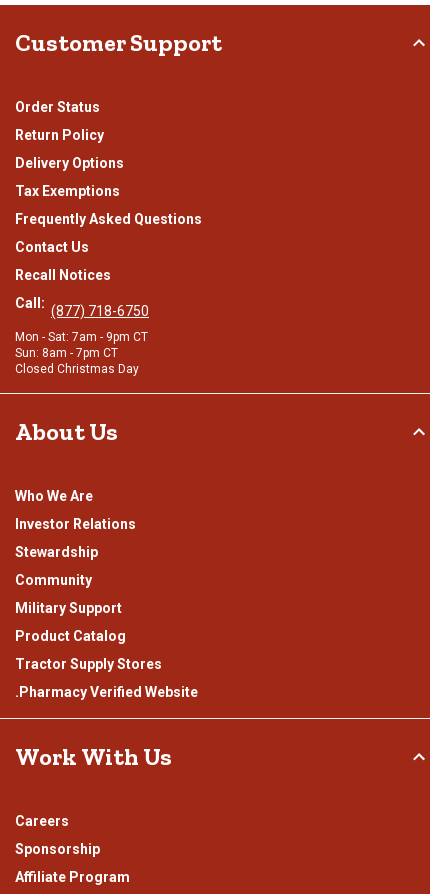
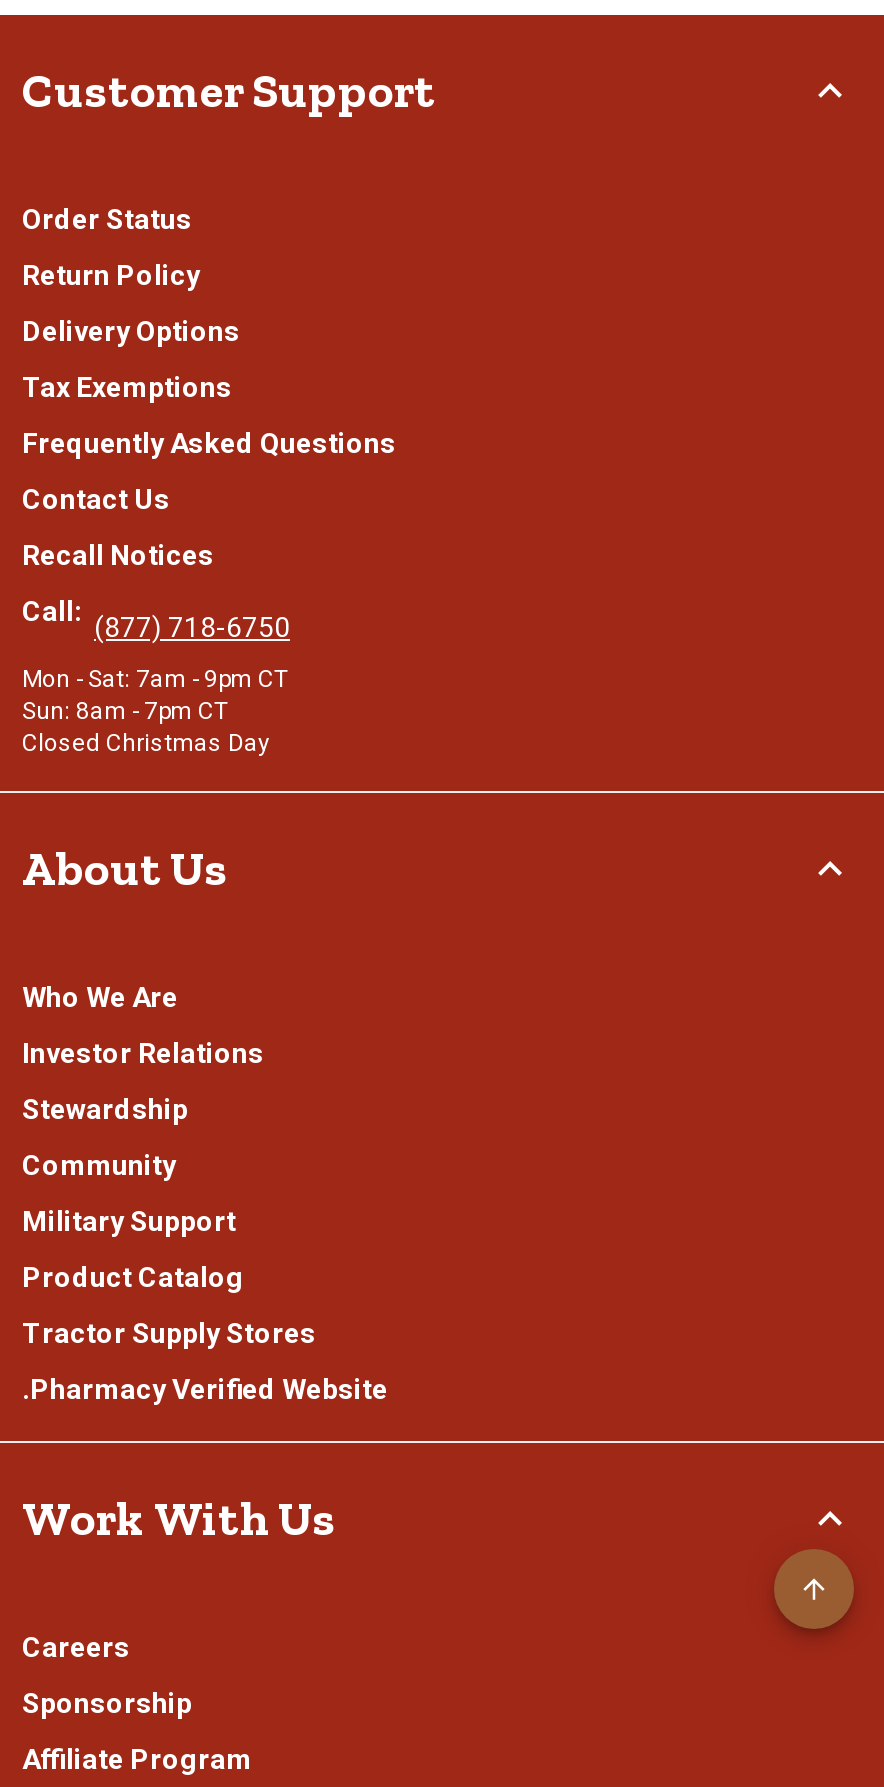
+ [image]
